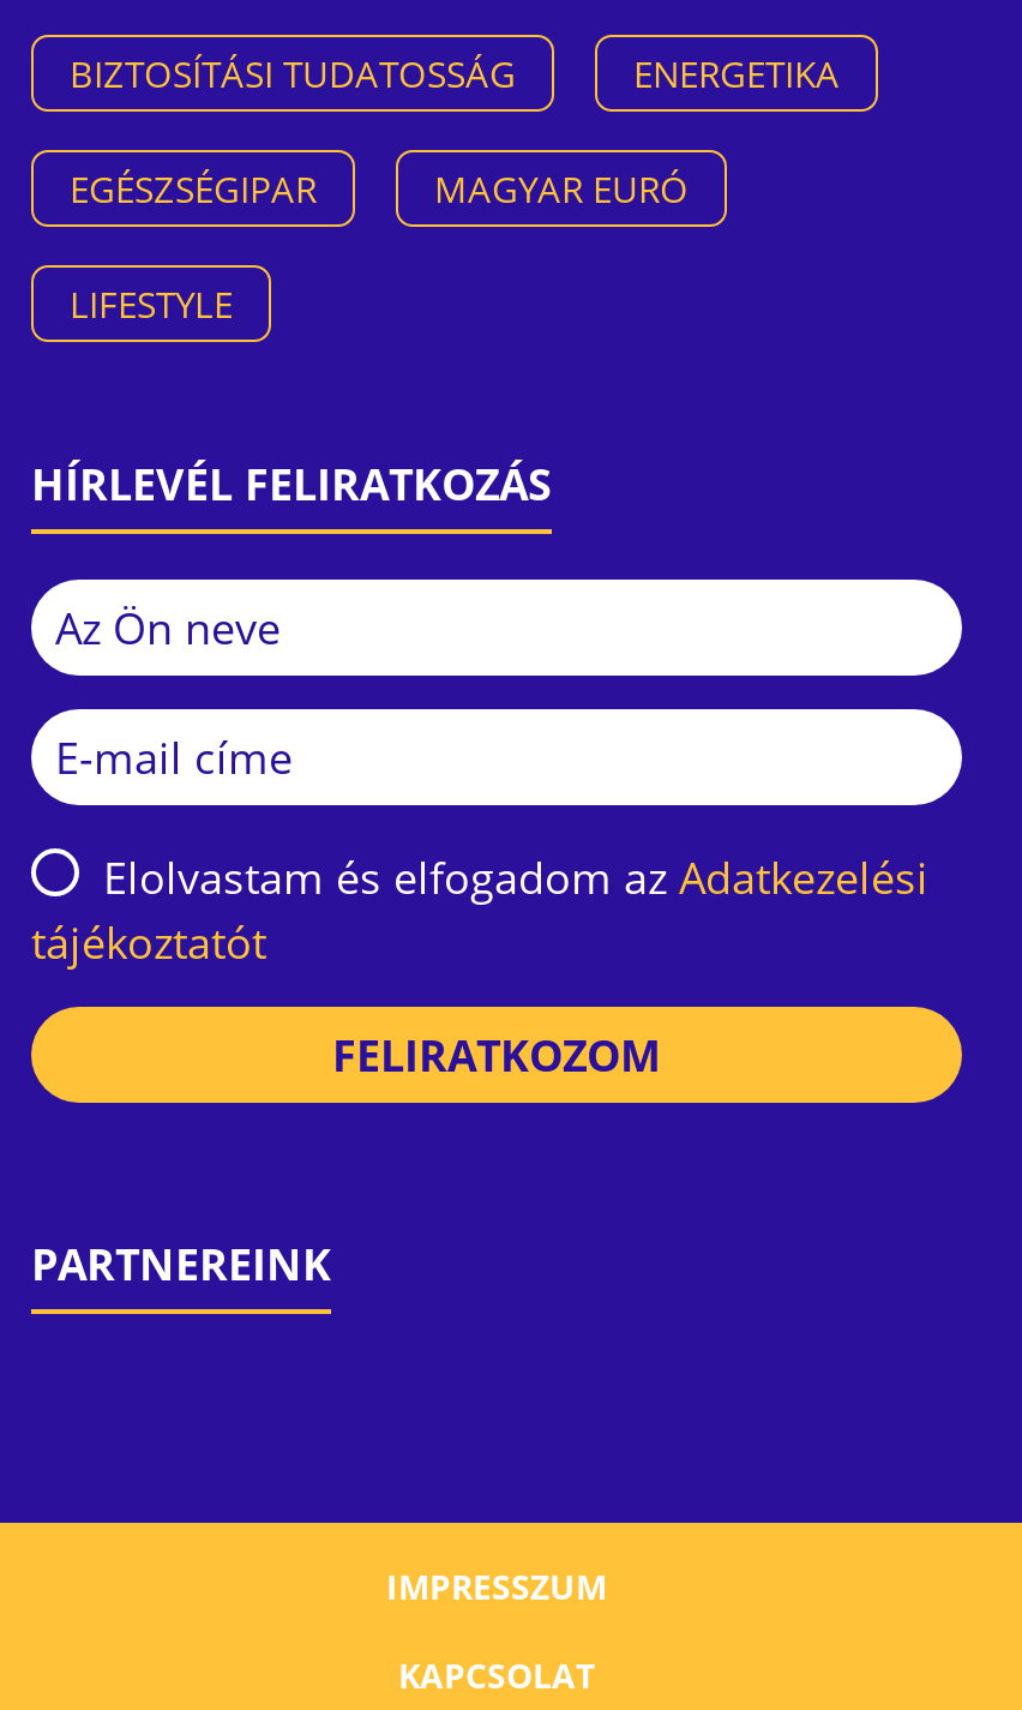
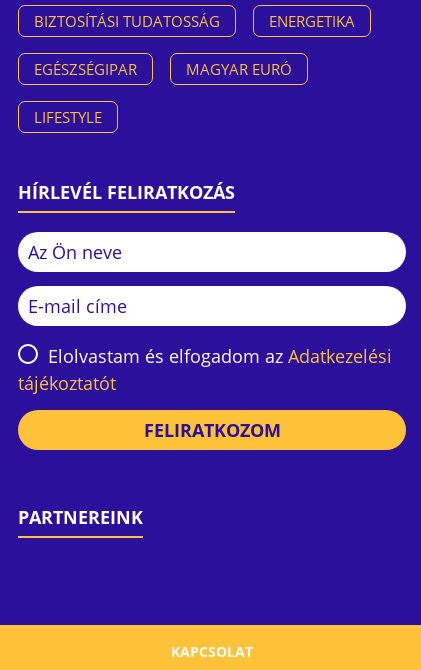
- IMPRESSZUM
